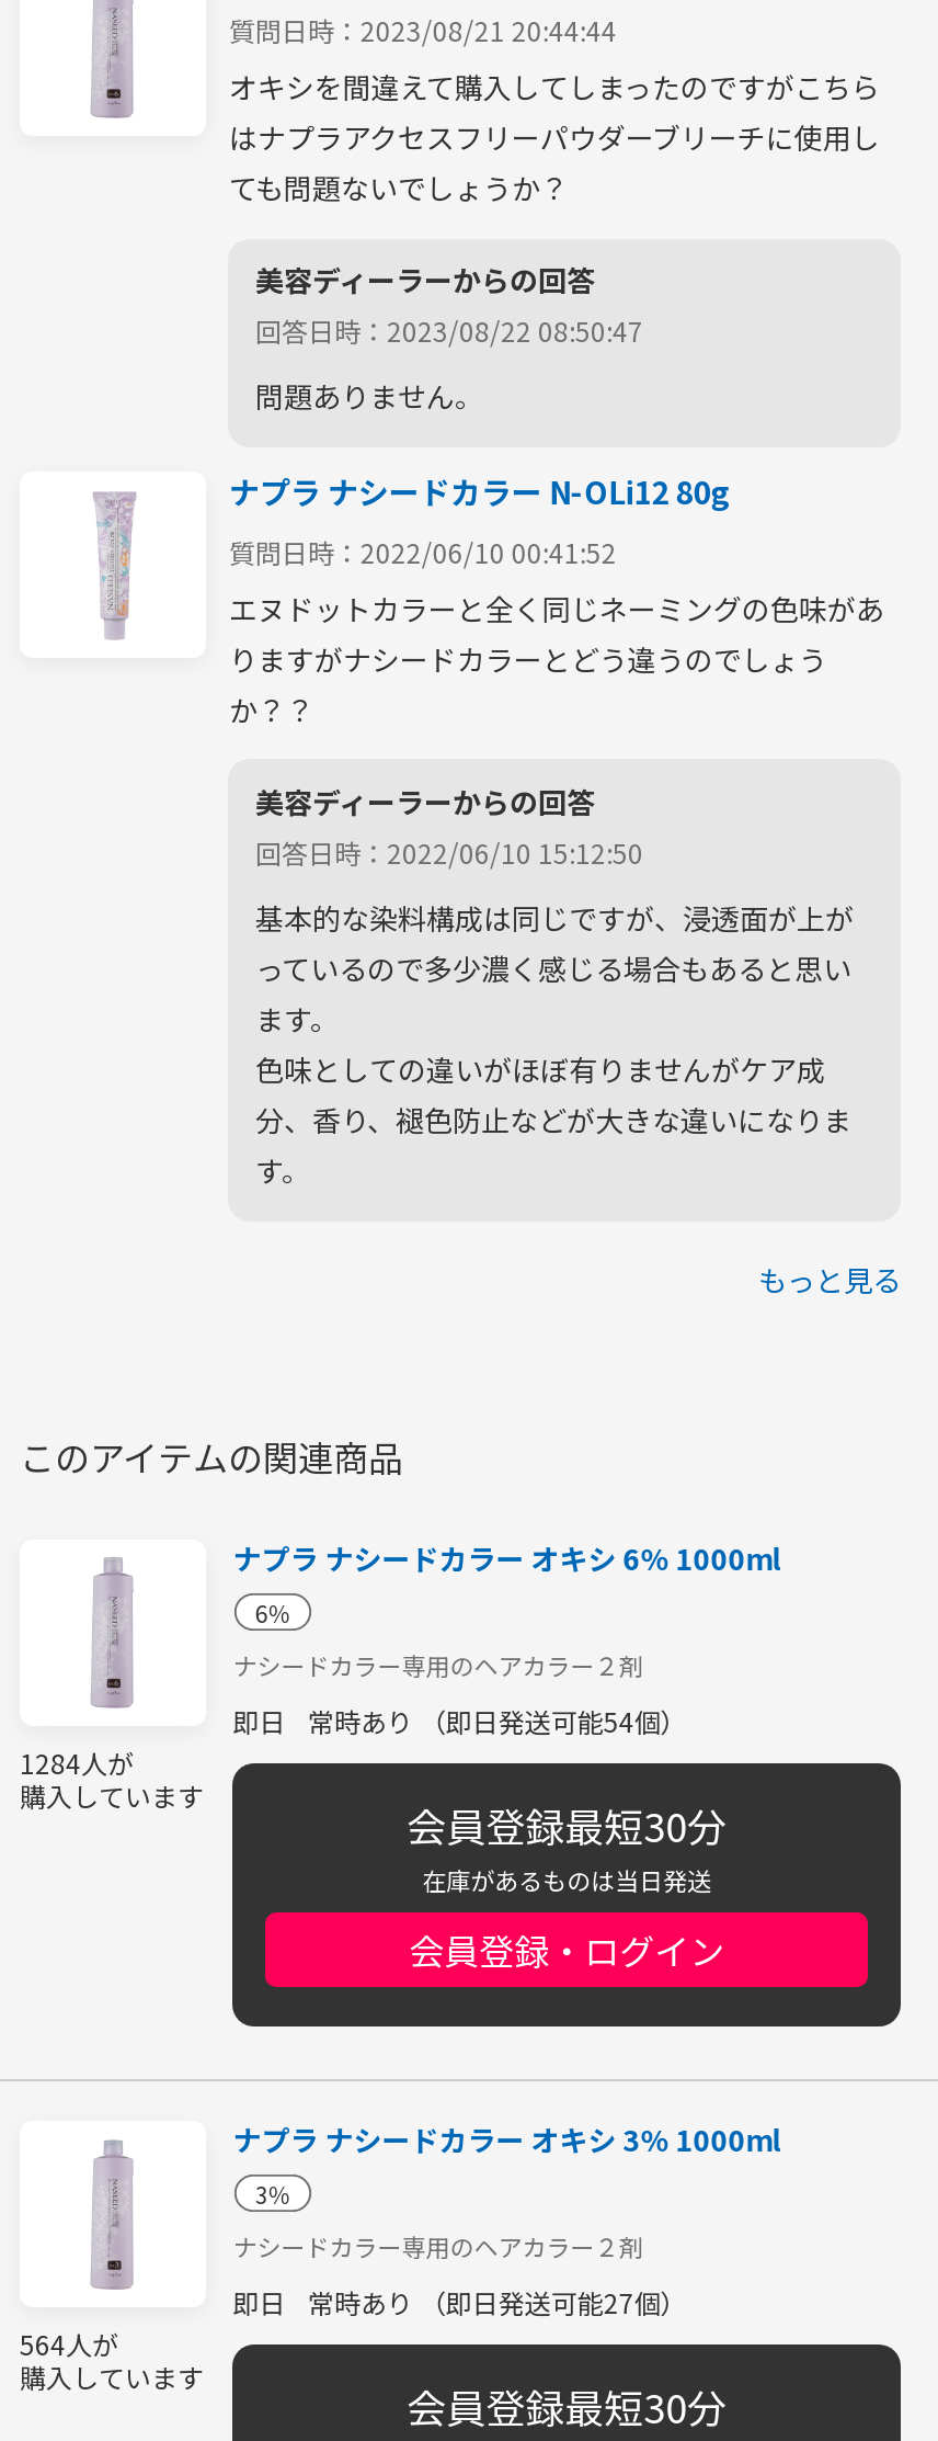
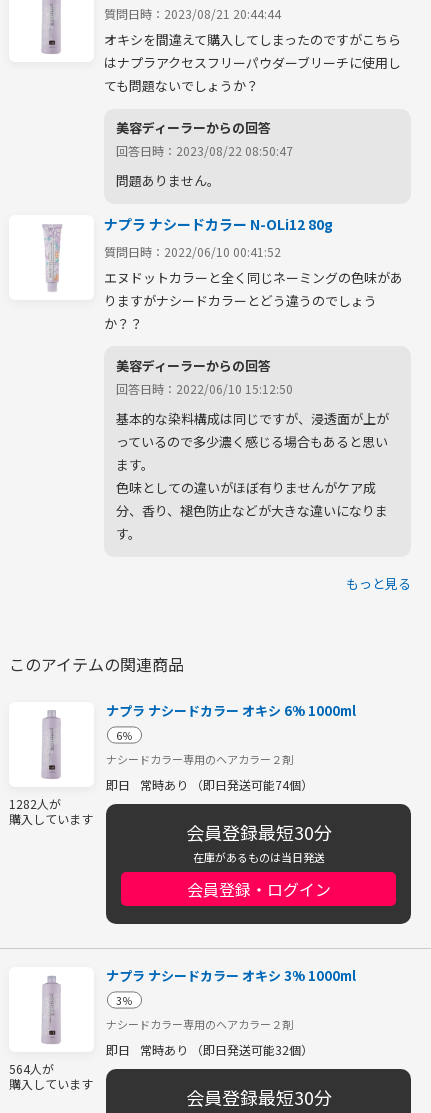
- 即日 常時あり （即日発送可能54個）
+ 即日 常時あり （即日発送可能74個）

- 1284人が
+ 1282人が

- 即日 常時あり （即日発送可能27個）
+ 即日 常時あり （即日発送可能32個）
